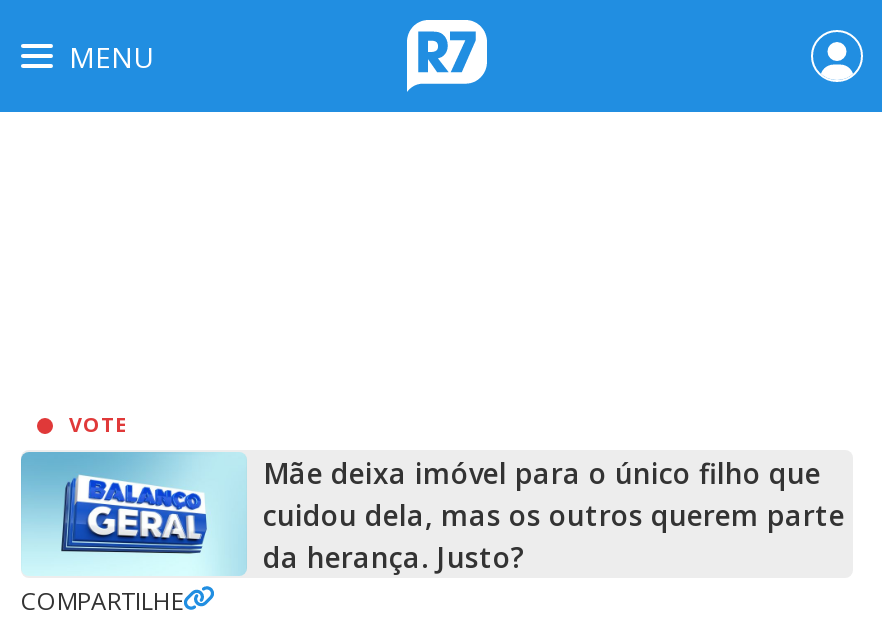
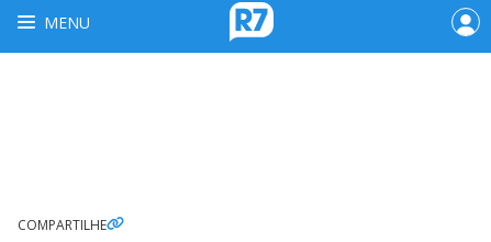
- [image]
- VOTE
- Mãe deixa imóvel para o único filho que
- cuidou dela, mas os outros querem parte
- da herança. Justo?
